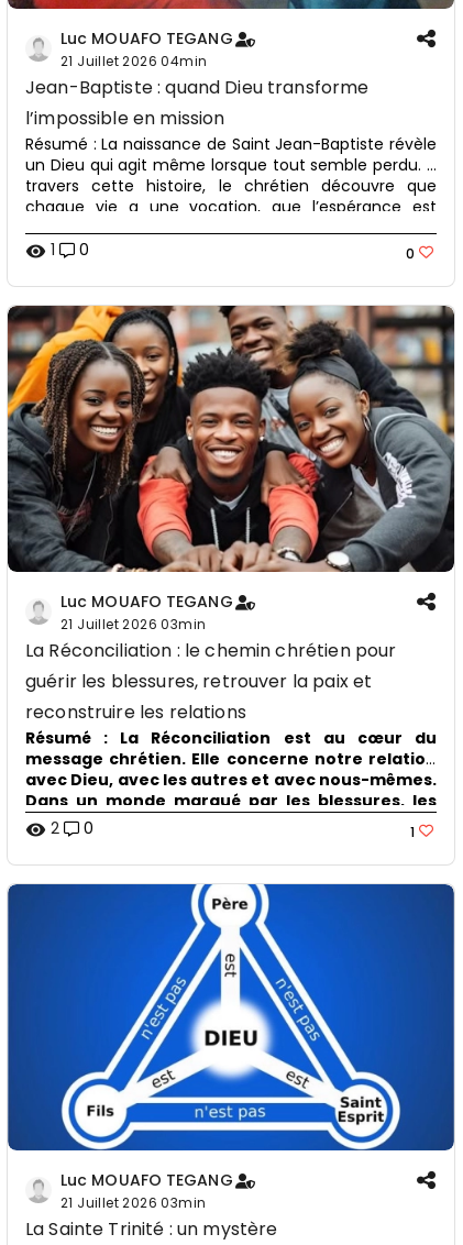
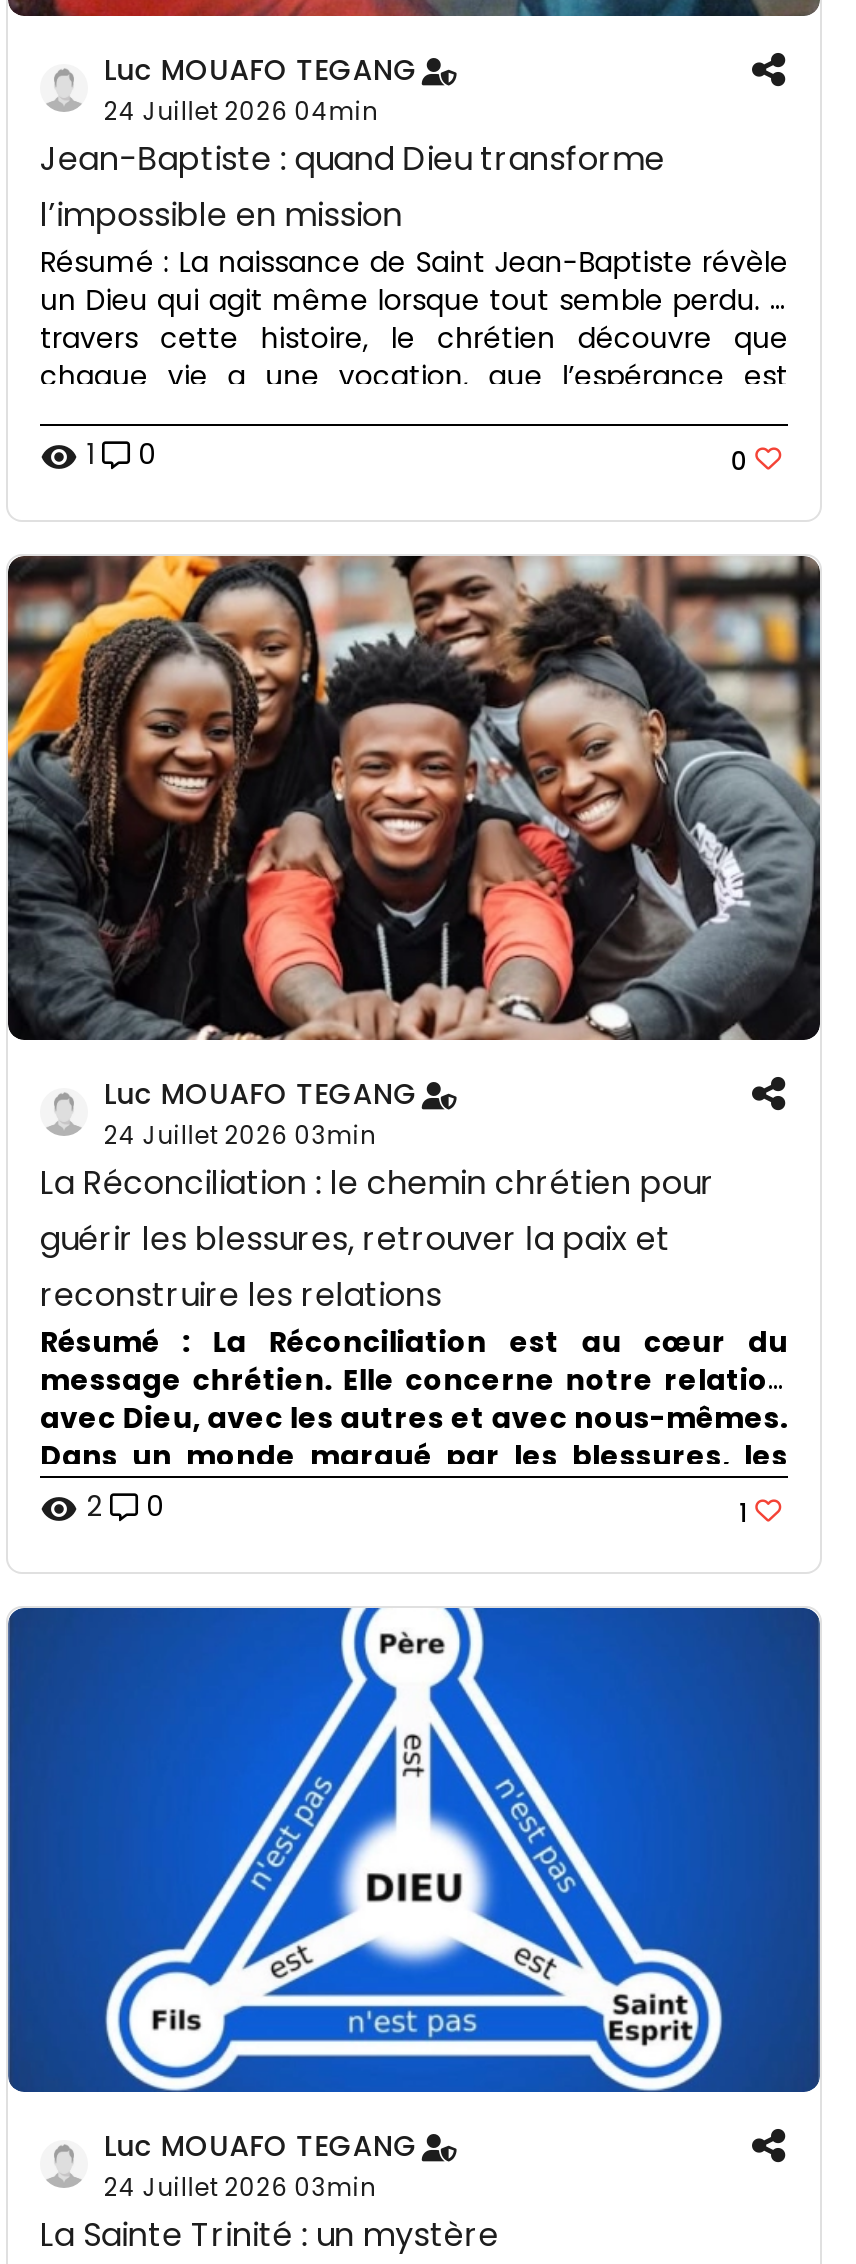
- 21 Juillet 2026 04min
+ 24 Juillet 2026 04min

- 21 Juillet 2026 03min
+ 24 Juillet 2026 03min

- 21 Juillet 2026 03min
+ 24 Juillet 2026 03min
